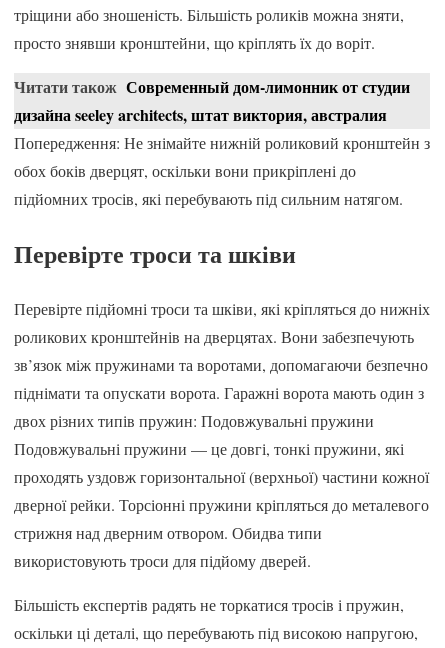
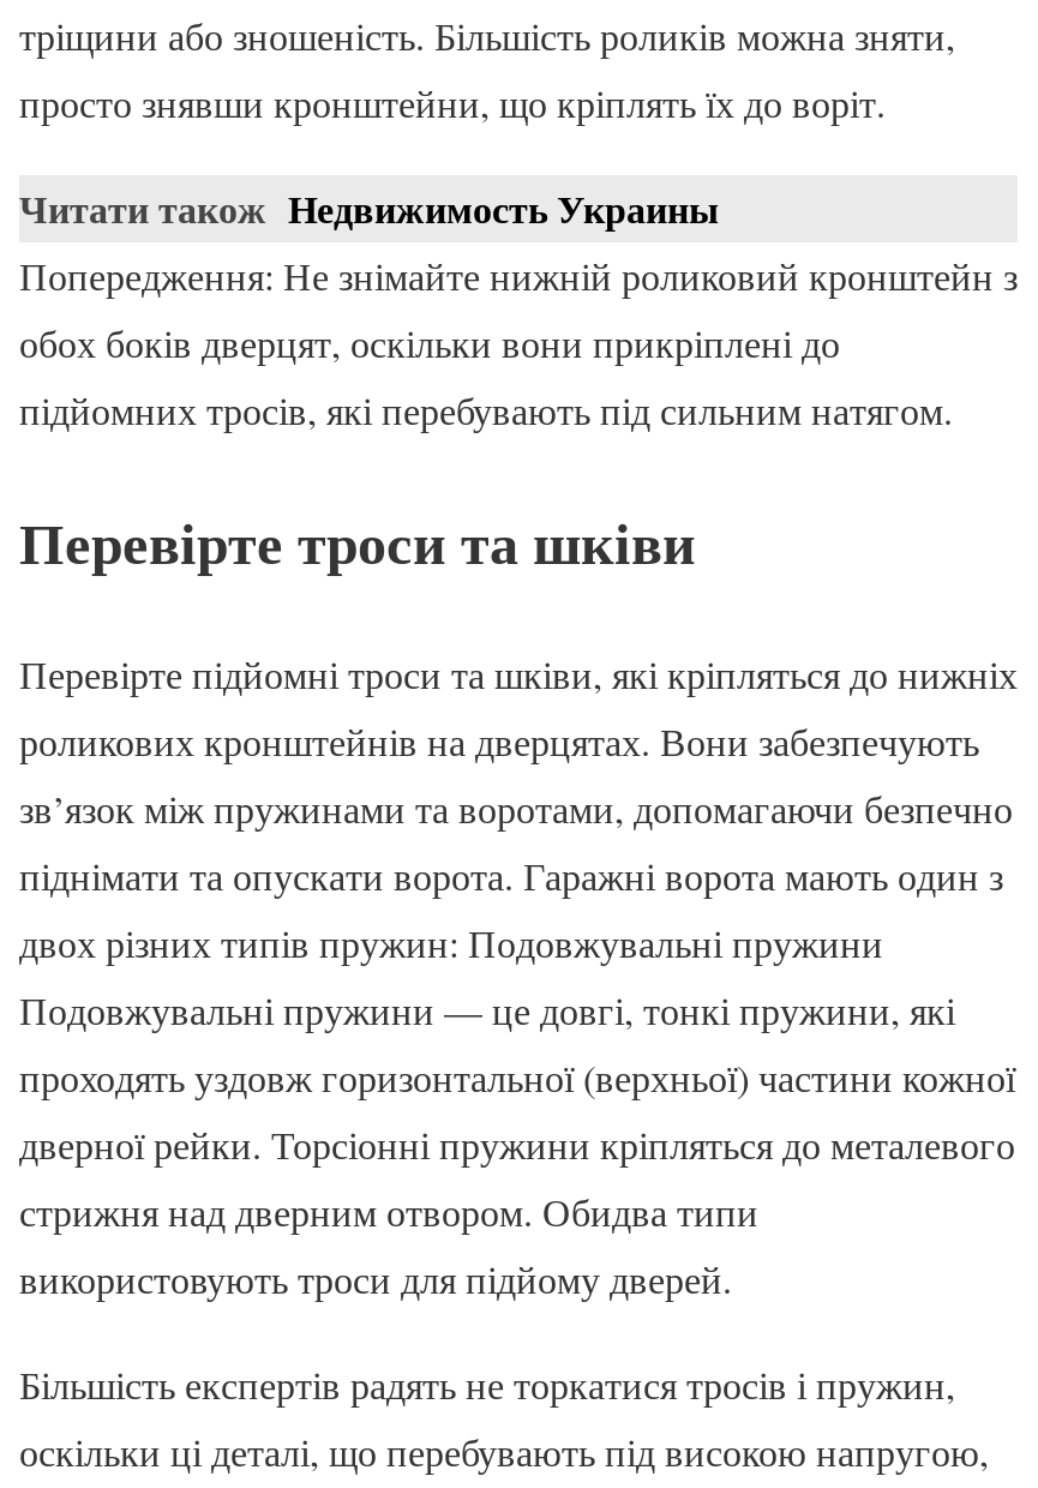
- Читати також Современный дом-лимонник от студии
- дизайна seeley architects, штат виктория, австралия
+ Читати також Недвижимость Украины
